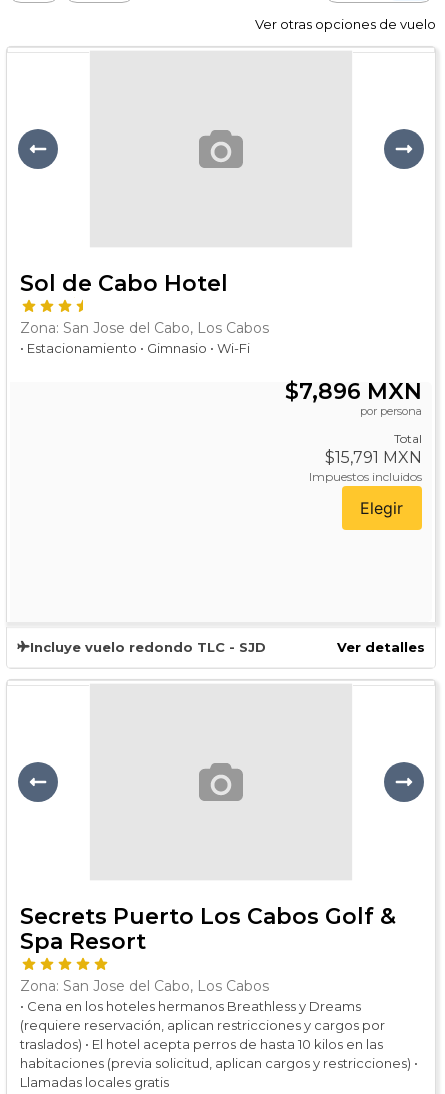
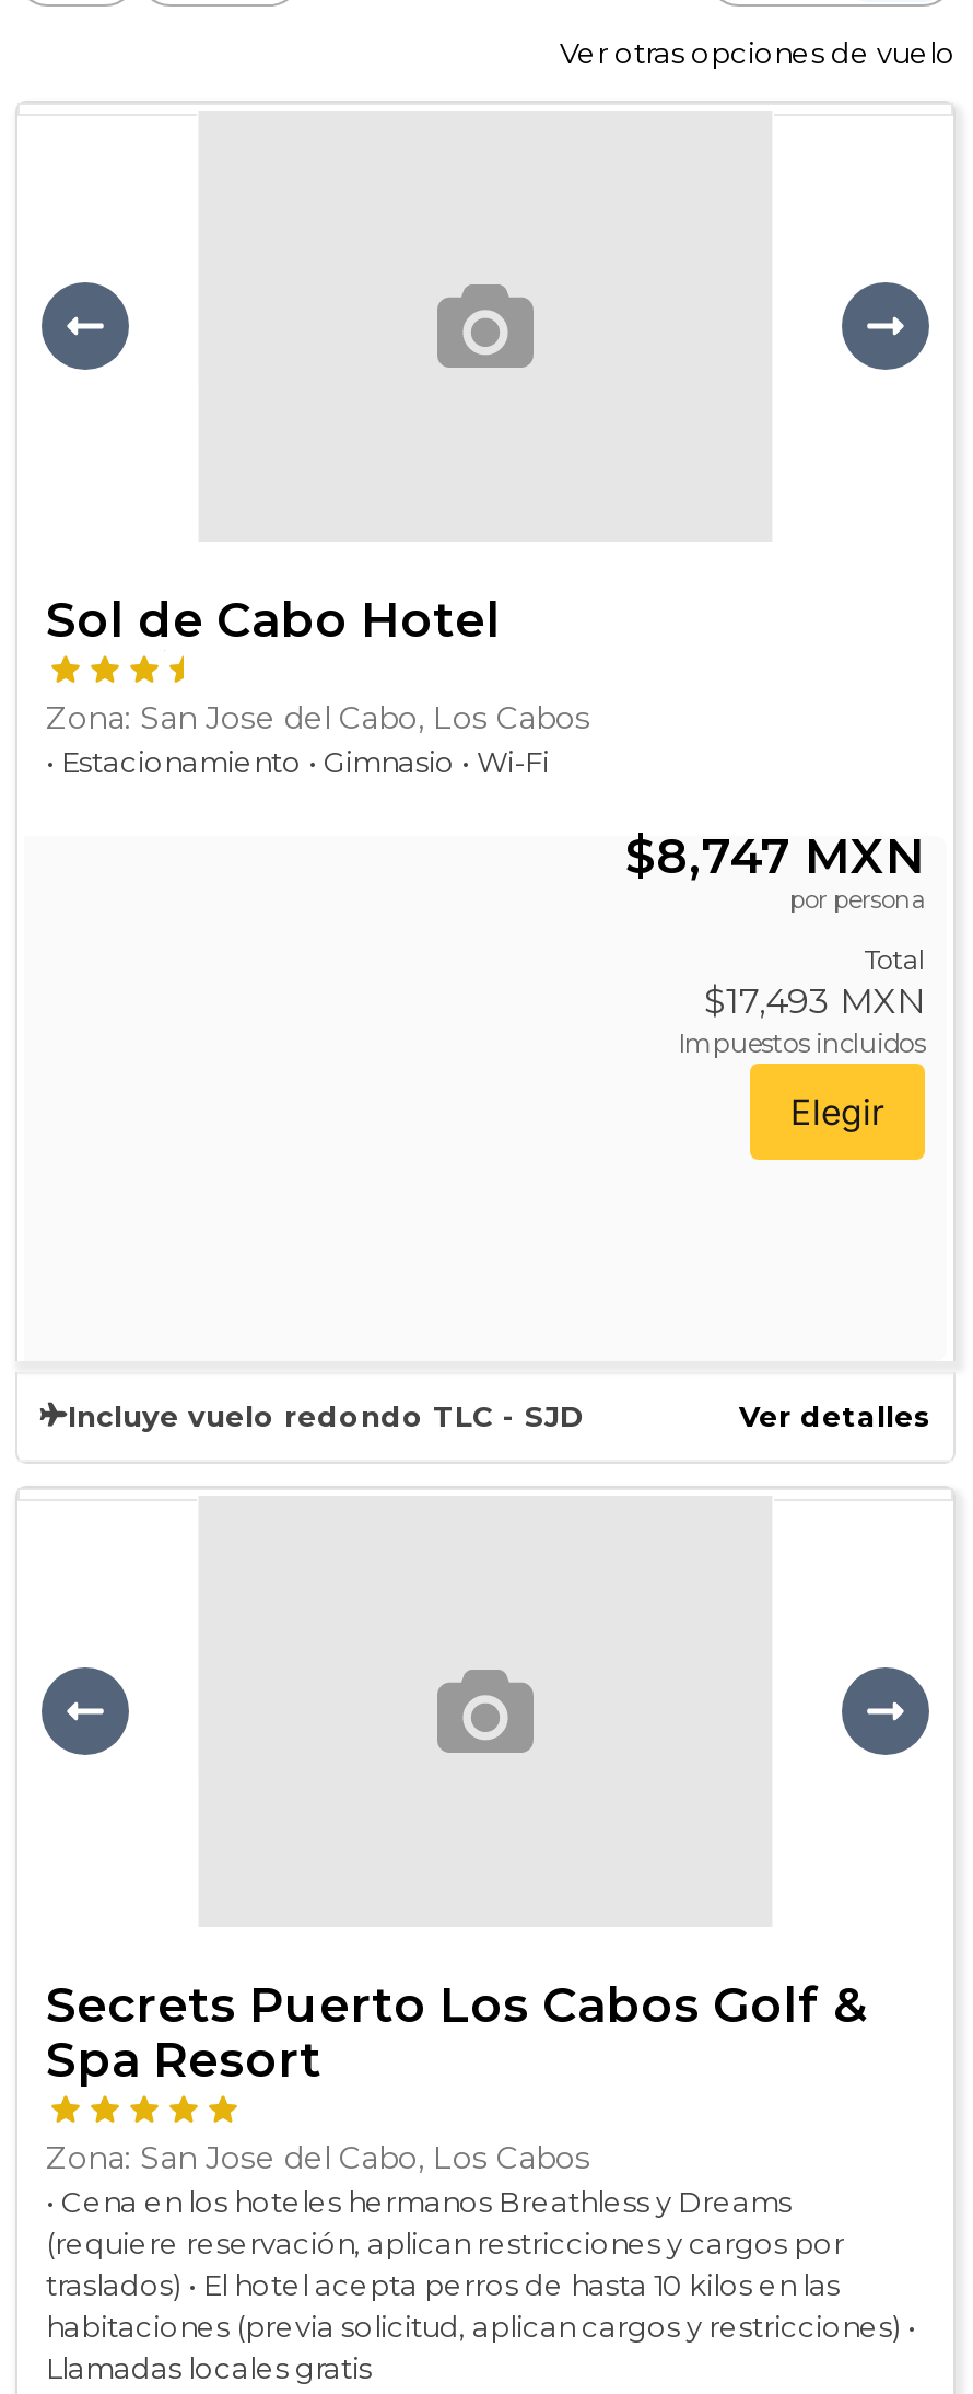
- $7,896 MXN
+ $8,747 MXN

- $15,791 MXN
+ $17,493 MXN
